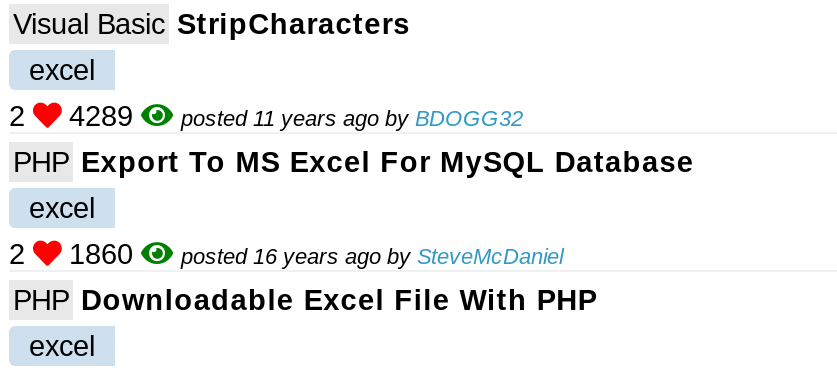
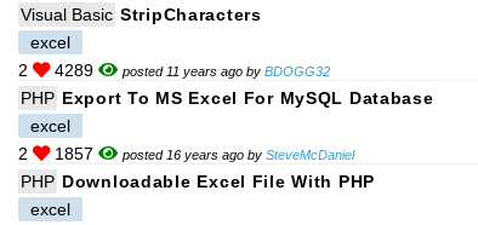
- 2 1860 posted 16 years ago by SteveMcDaniel
+ 2 1857 posted 16 years ago by SteveMcDaniel
